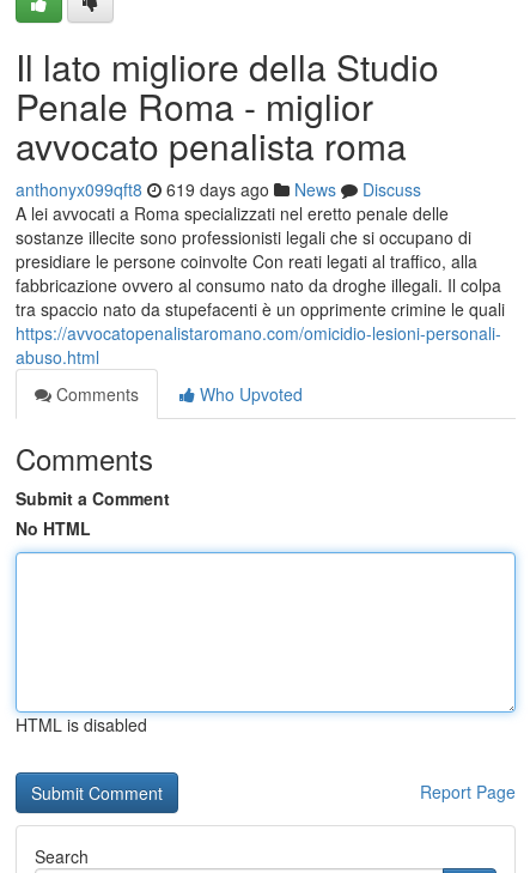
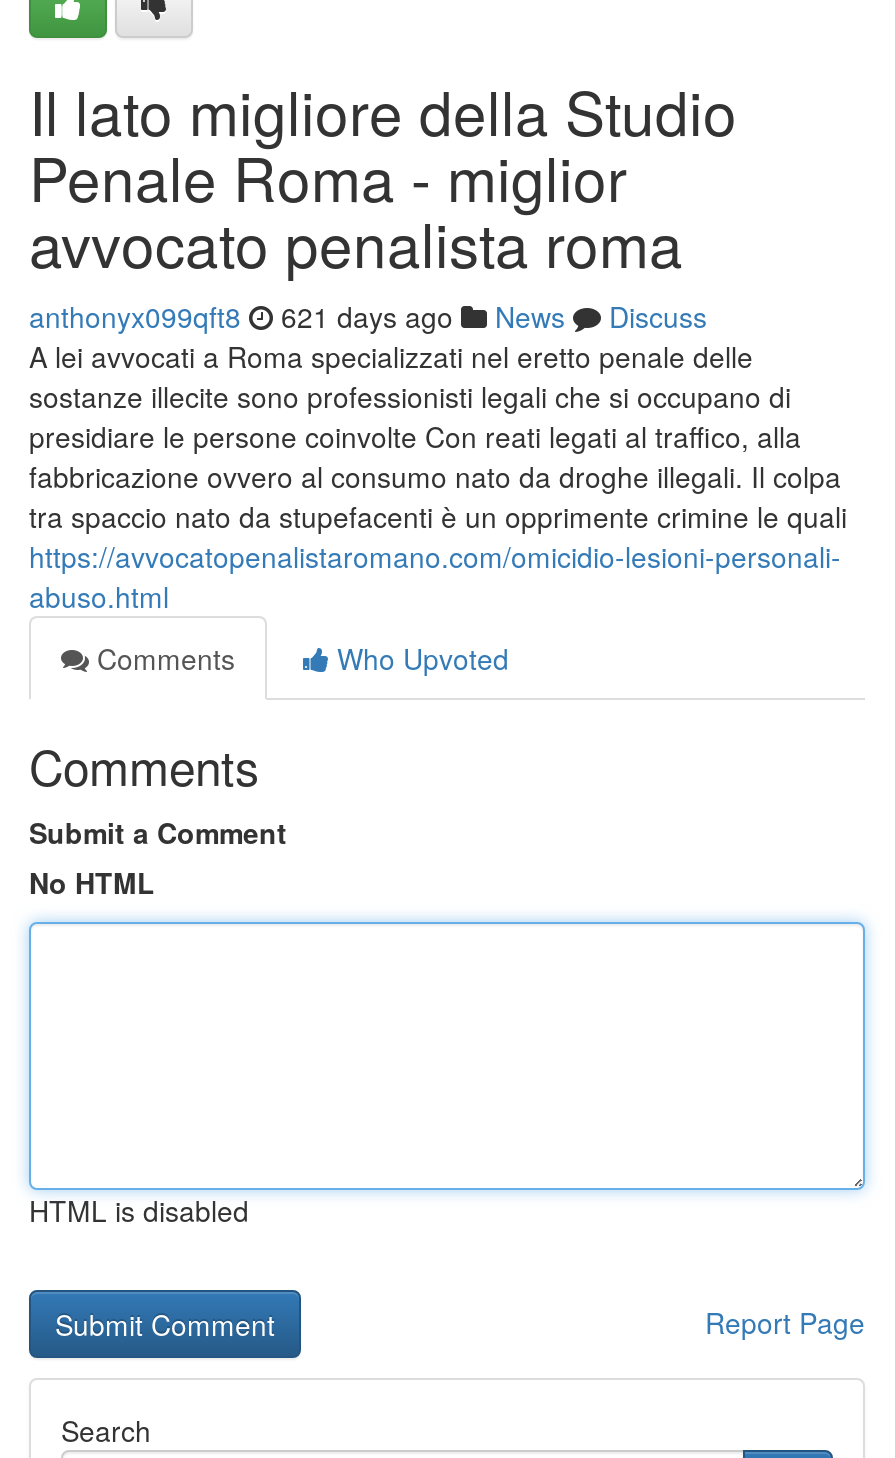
- anthonyx099qft8 619 days ago News Discuss
+ anthonyx099qft8 621 days ago News Discuss
